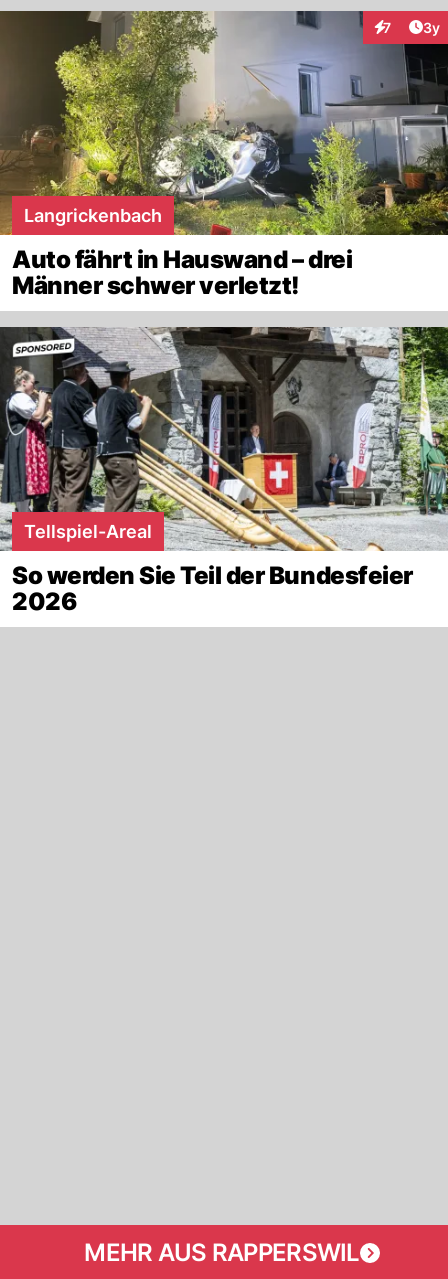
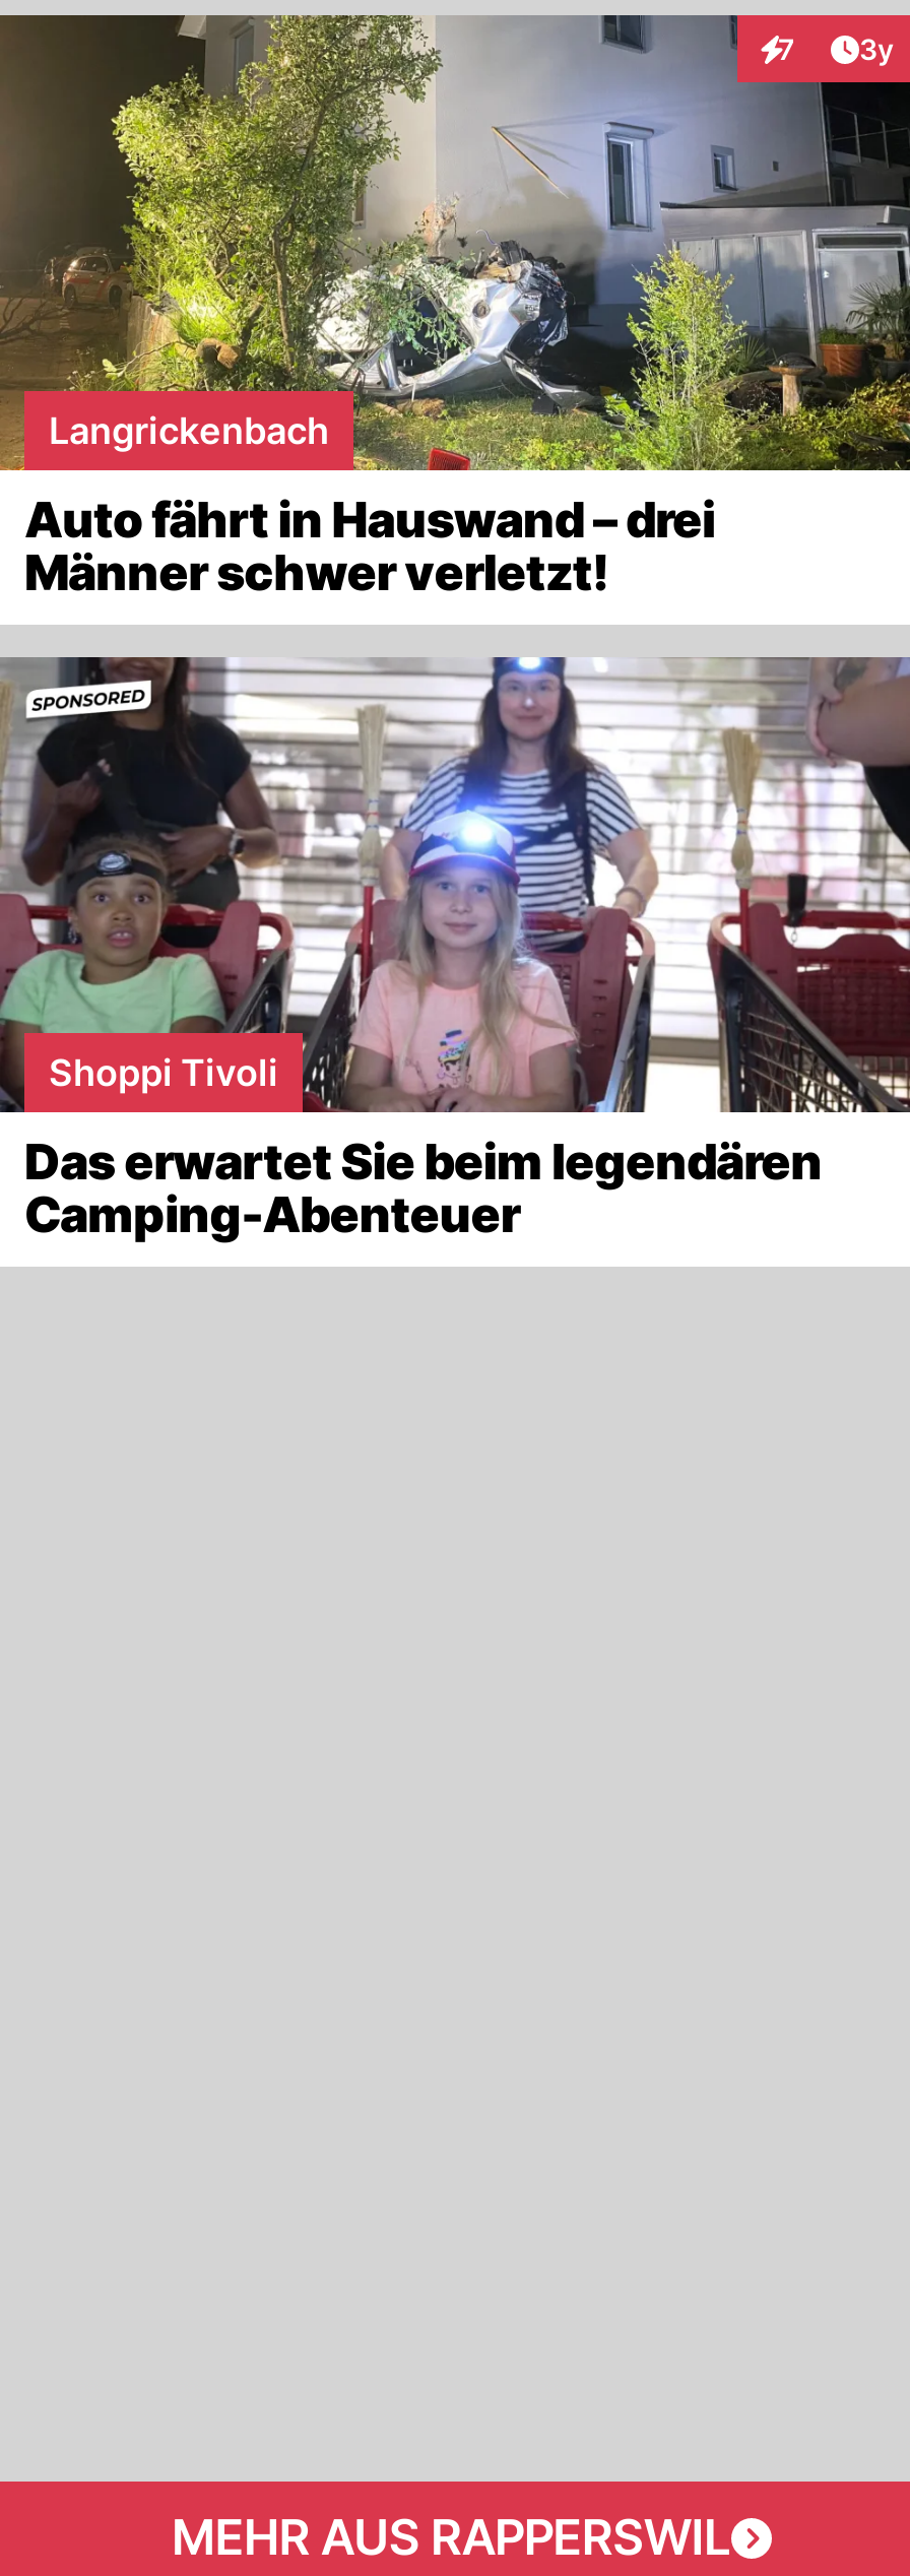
- [image]
- Tellspiel-Areal
+ [image]
+ Shoppi Tivoli

- So werden Sie Teil der Bundesfeier
- 2026
+ Das erwartet Sie beim legendären
+ Camping-Abenteuer
